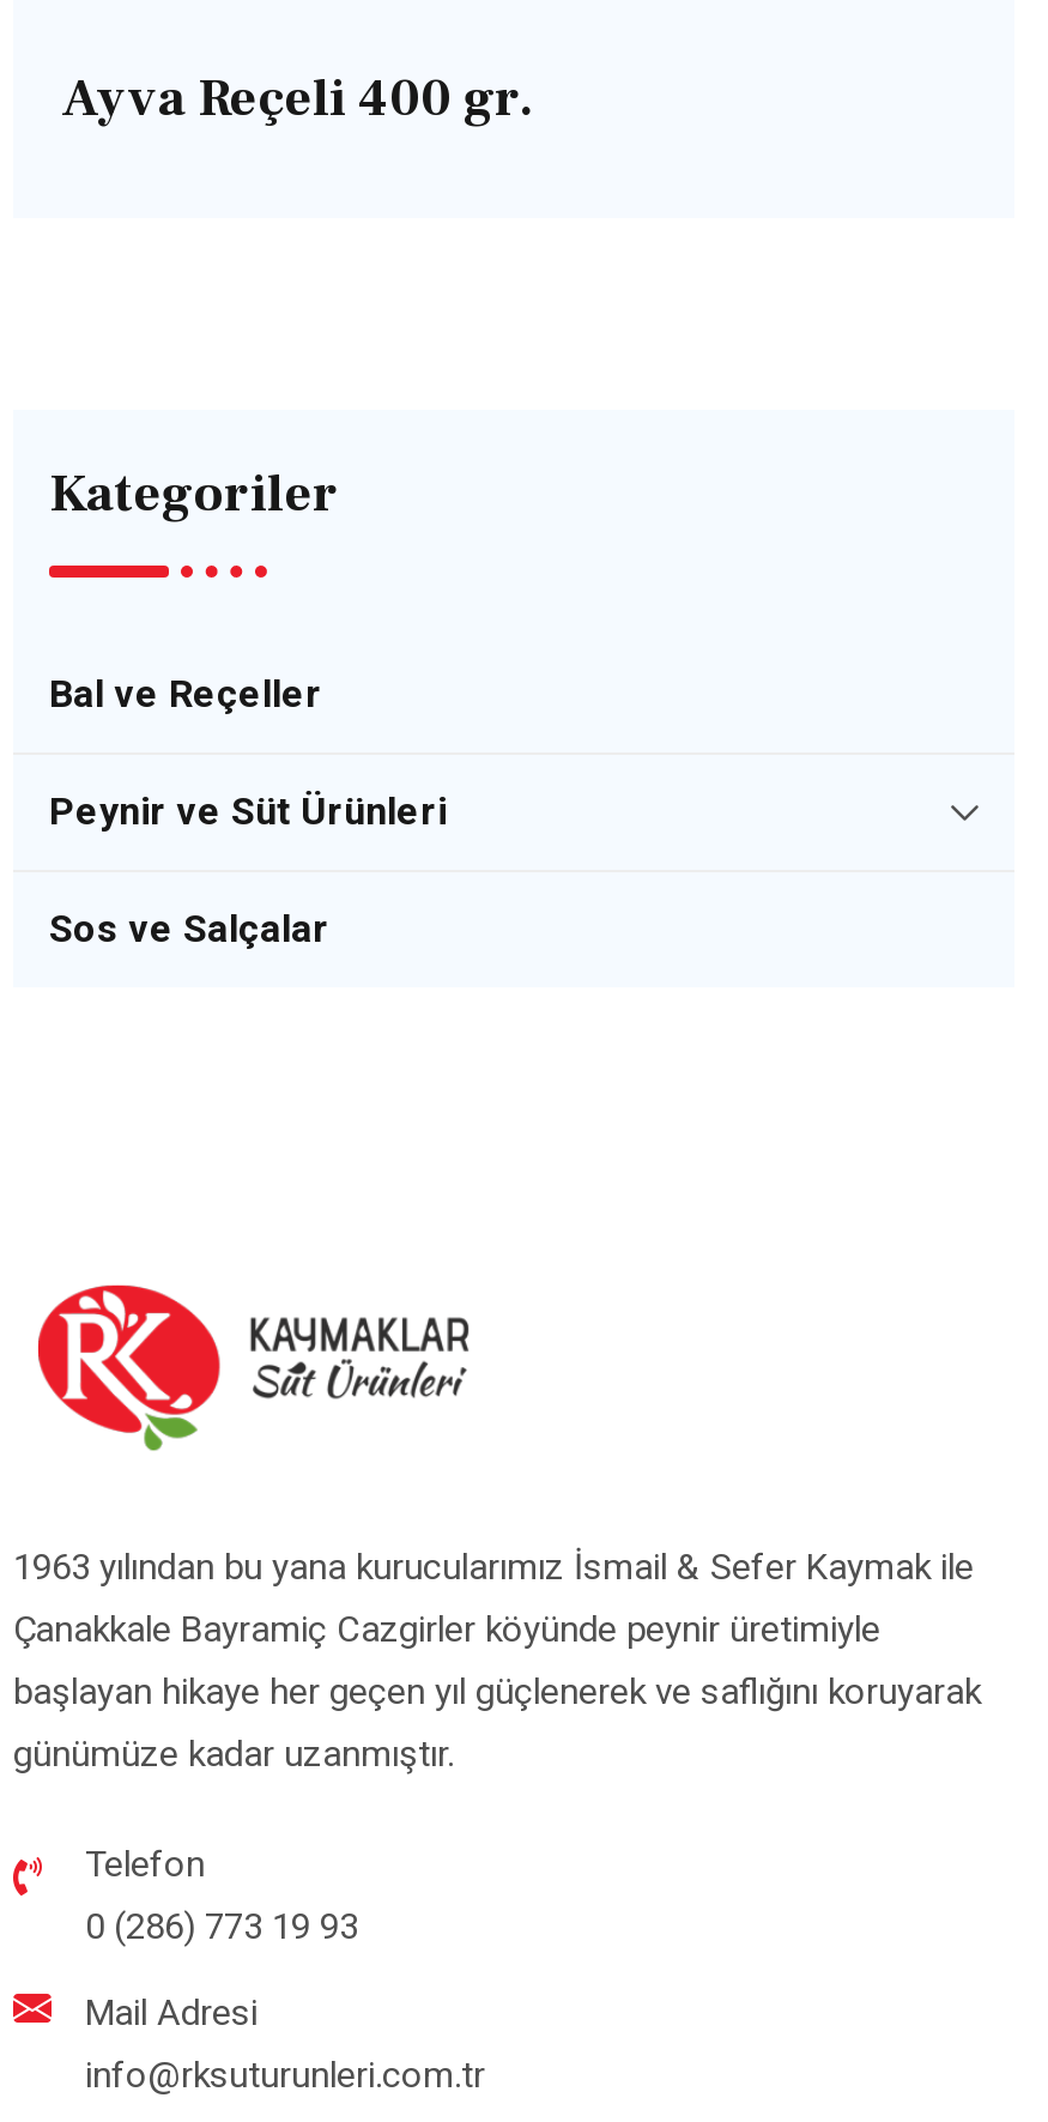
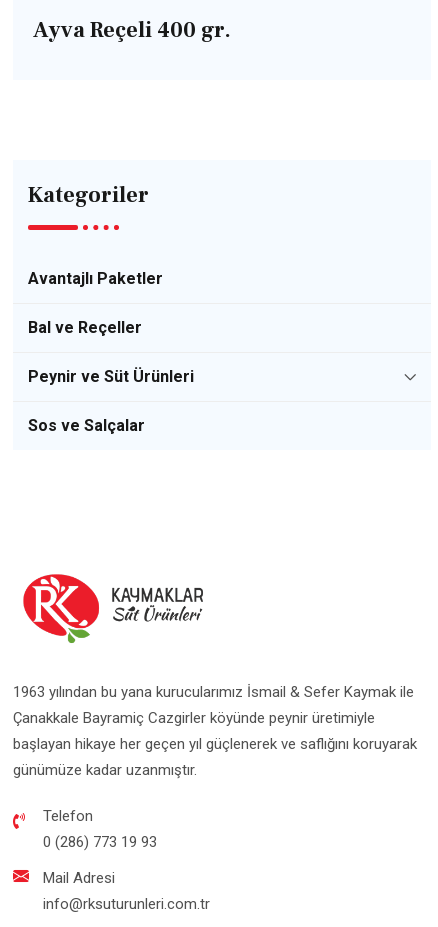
+ Avantajlı Paketler
